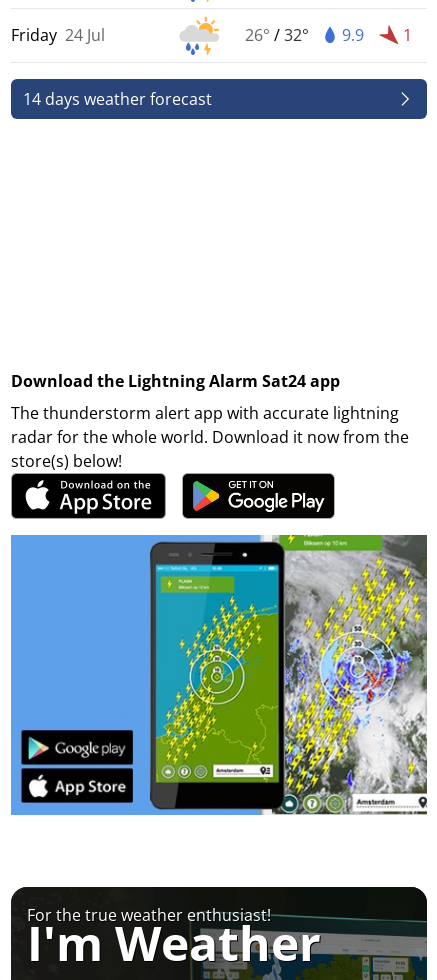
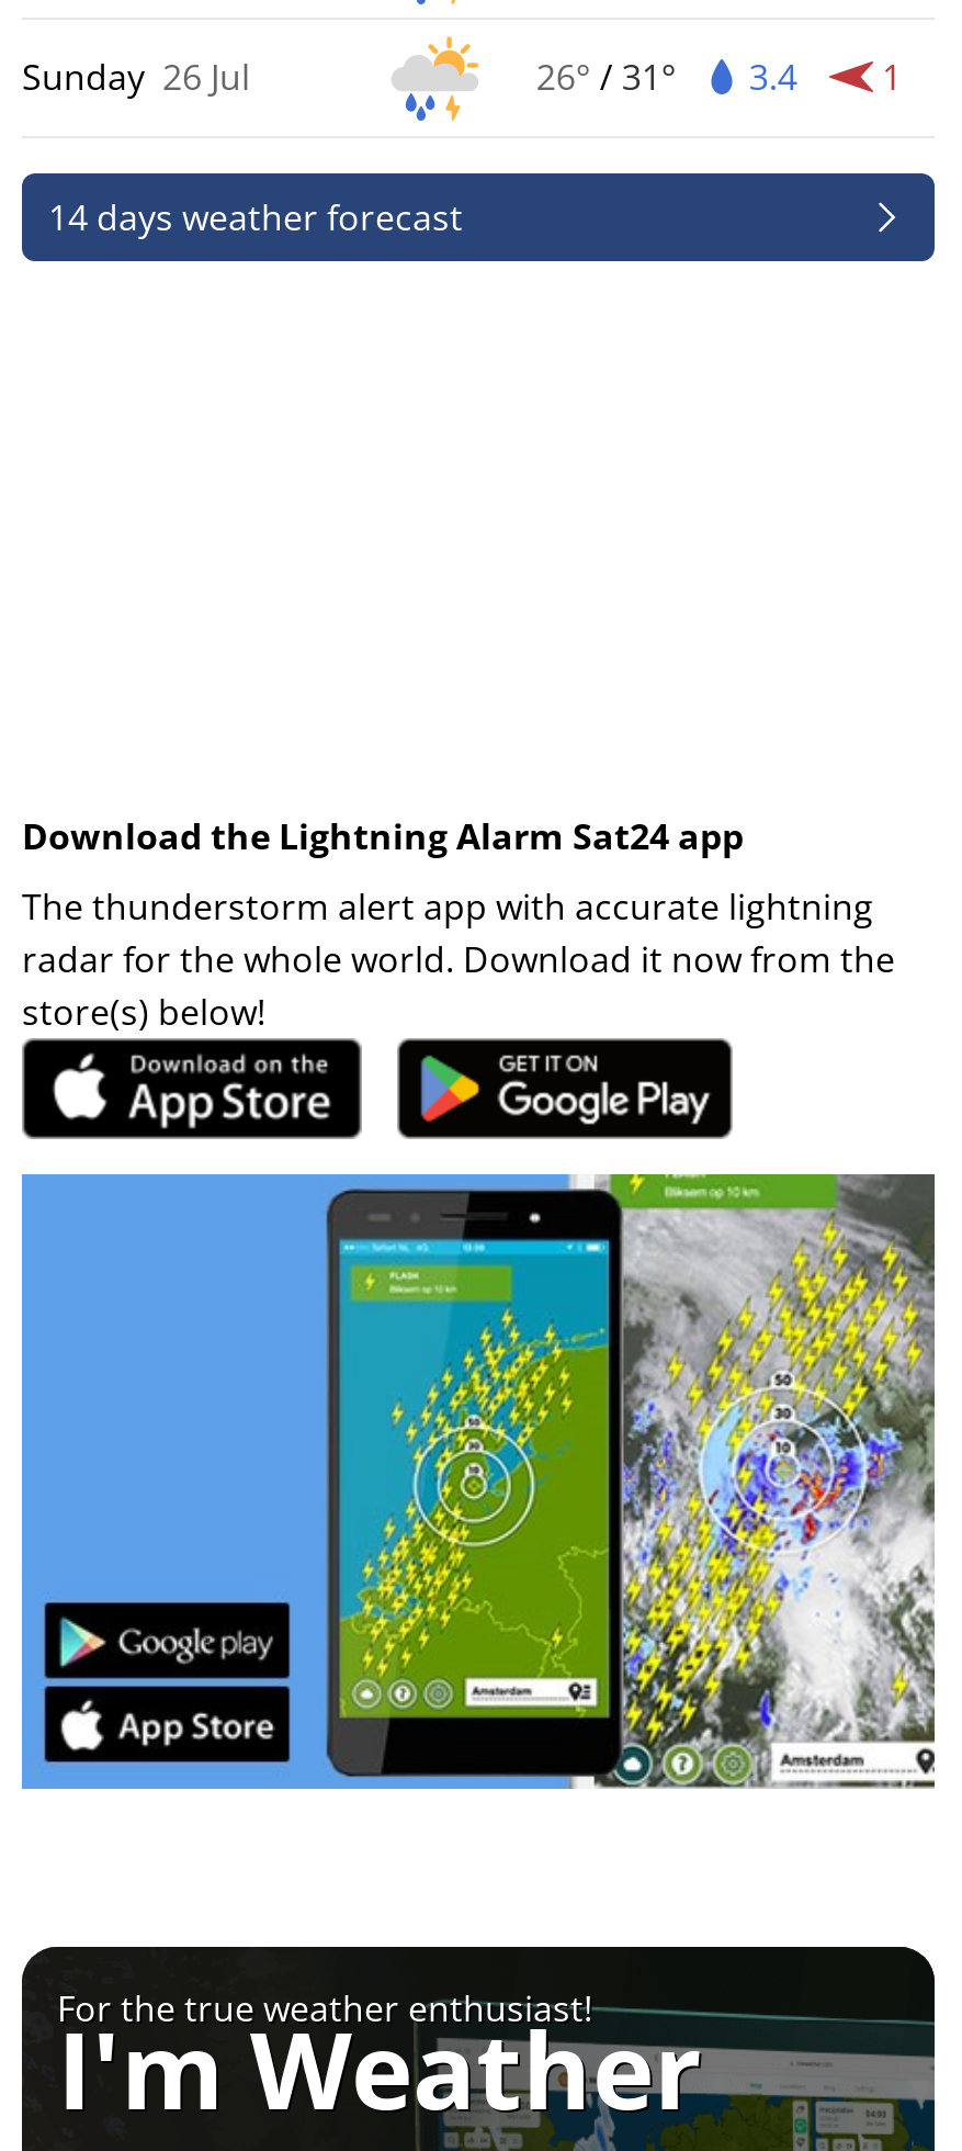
- Friday 24 Jul
+ Sunday 26 Jul

- 26° / 32°
+ 26° / 31°

- 9.9
+ 3.4
